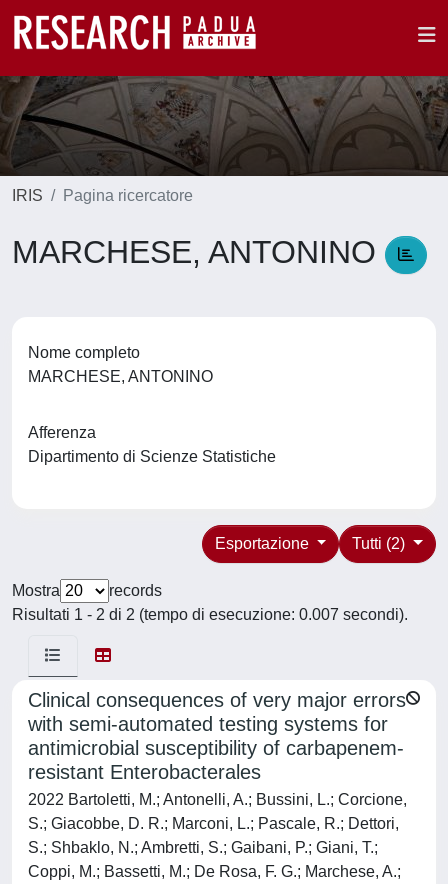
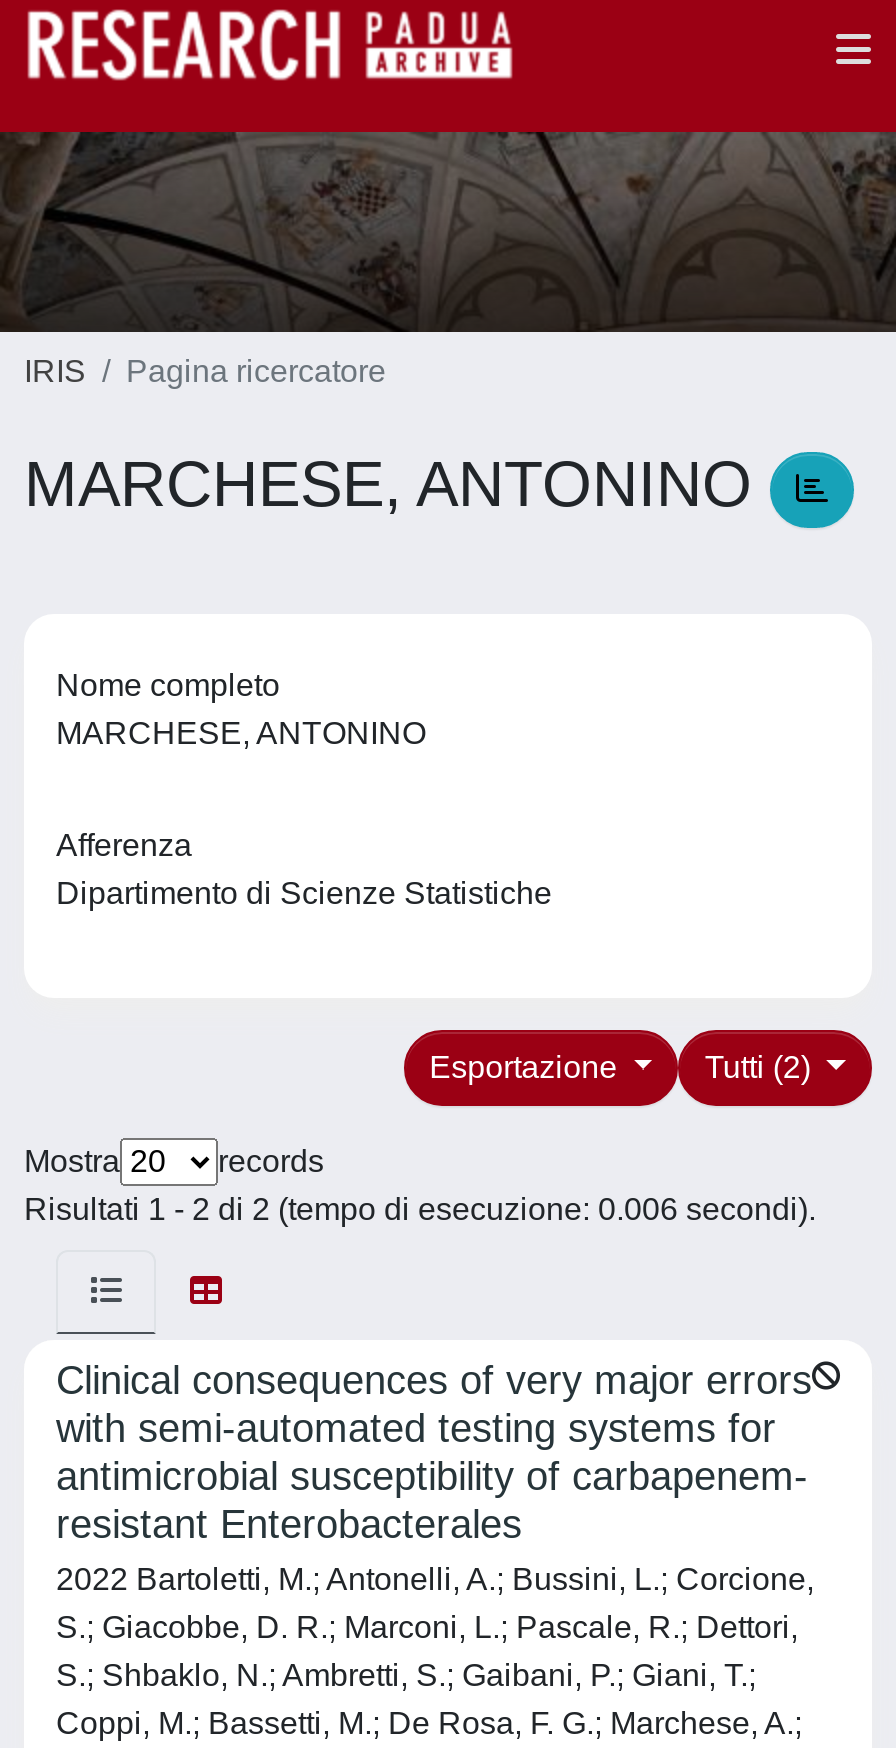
- Risultati 1 - 2 di 2 (tempo di esecuzione: 0.007 secondi).
+ Risultati 1 - 2 di 2 (tempo di esecuzione: 0.006 secondi).
